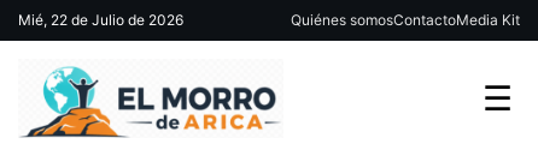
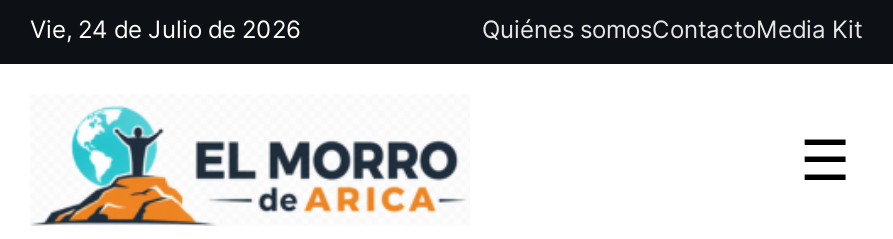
- Mié, 22 de Julio de 2026
+ Vie, 24 de Julio de 2026
